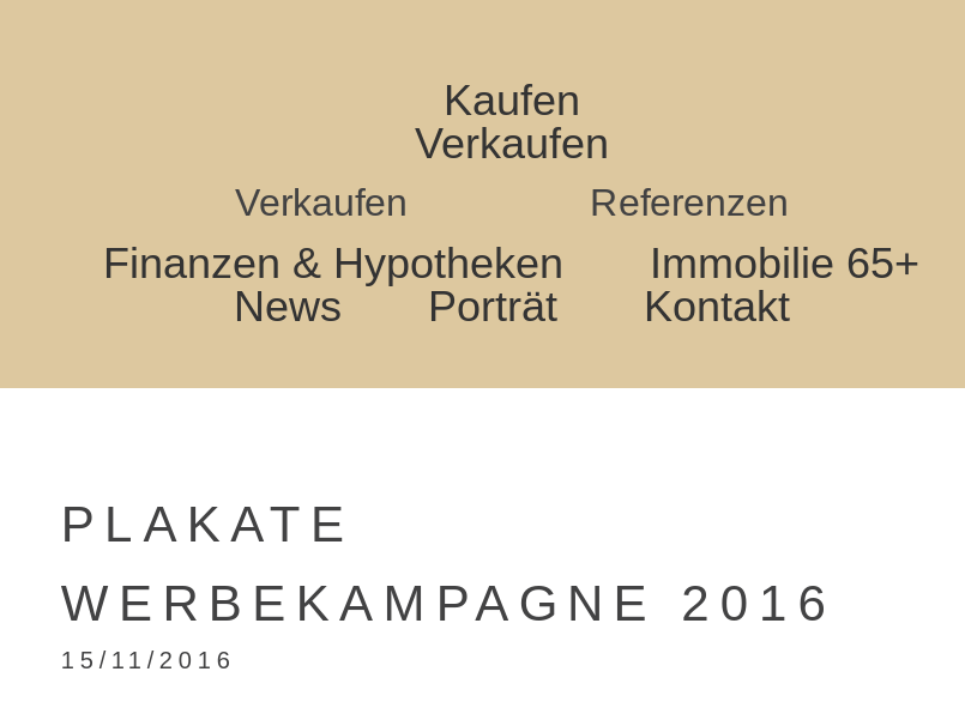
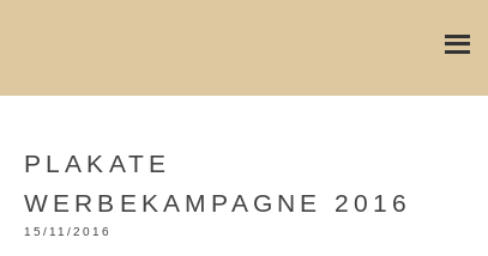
- Kaufen
- Verkaufen
- Verkaufen
- Referenzen
- Finanzen & Hypotheken
- Immobilie 65+
- News
- Porträt
- Kontakt
